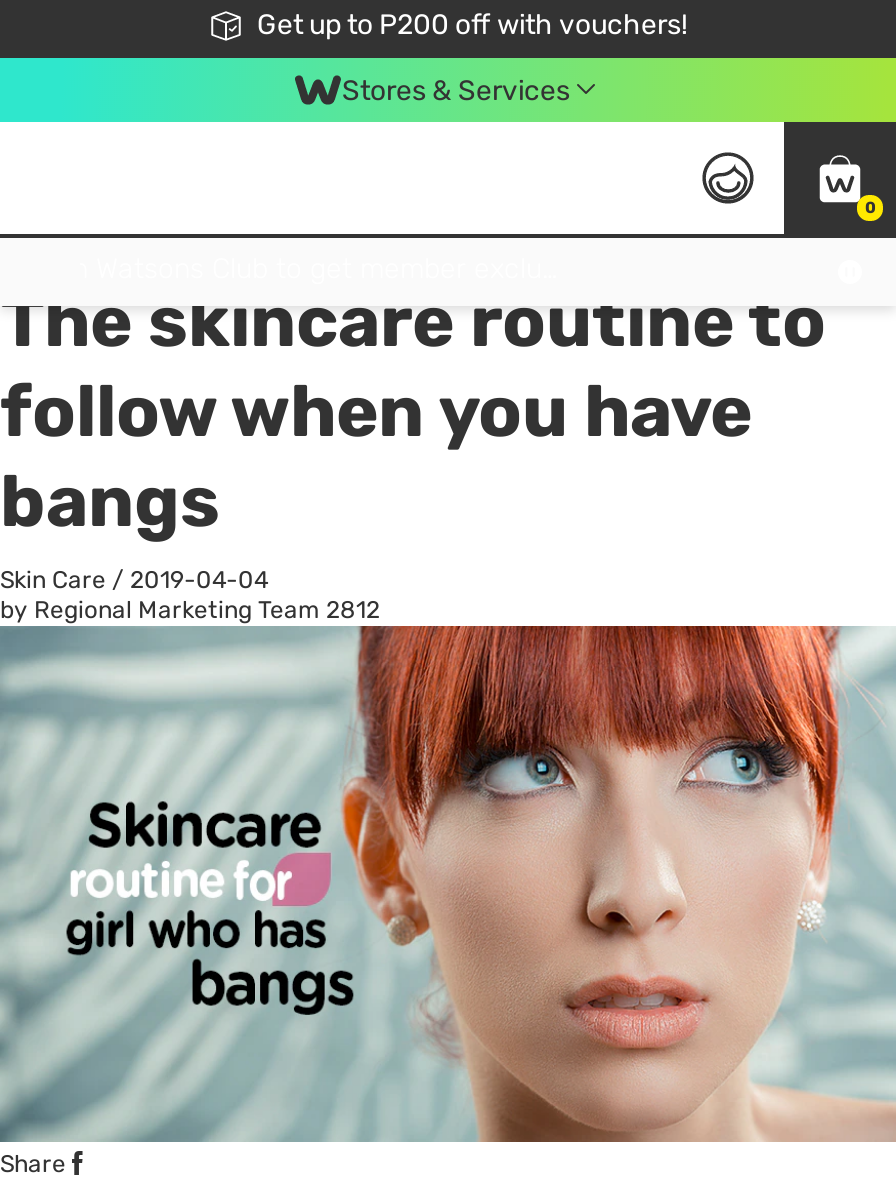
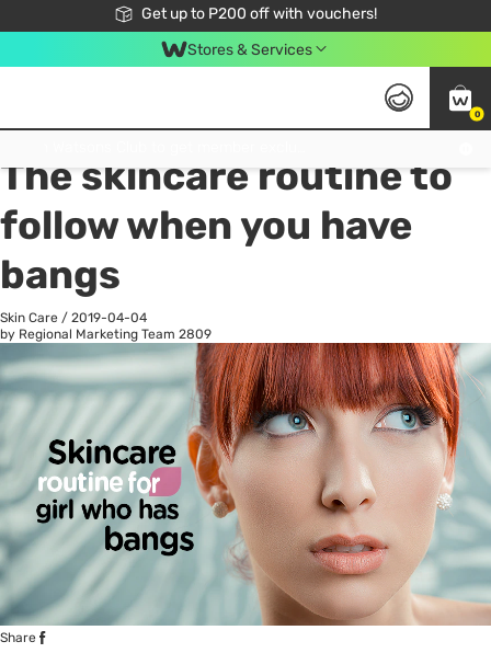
- by Regional Marketing Team 2812
+ by Regional Marketing Team 2809
